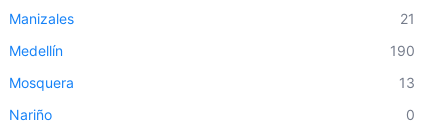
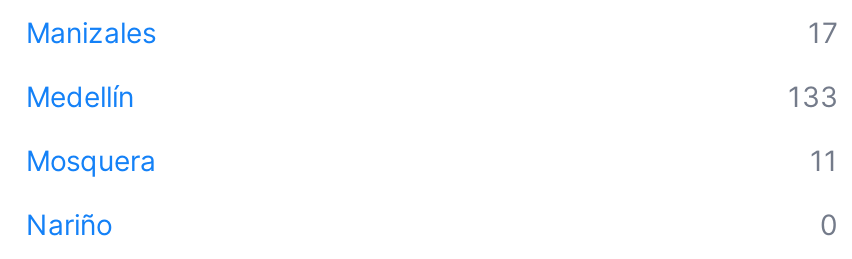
- 21
+ 17

- 190
+ 133

- 13
+ 11
